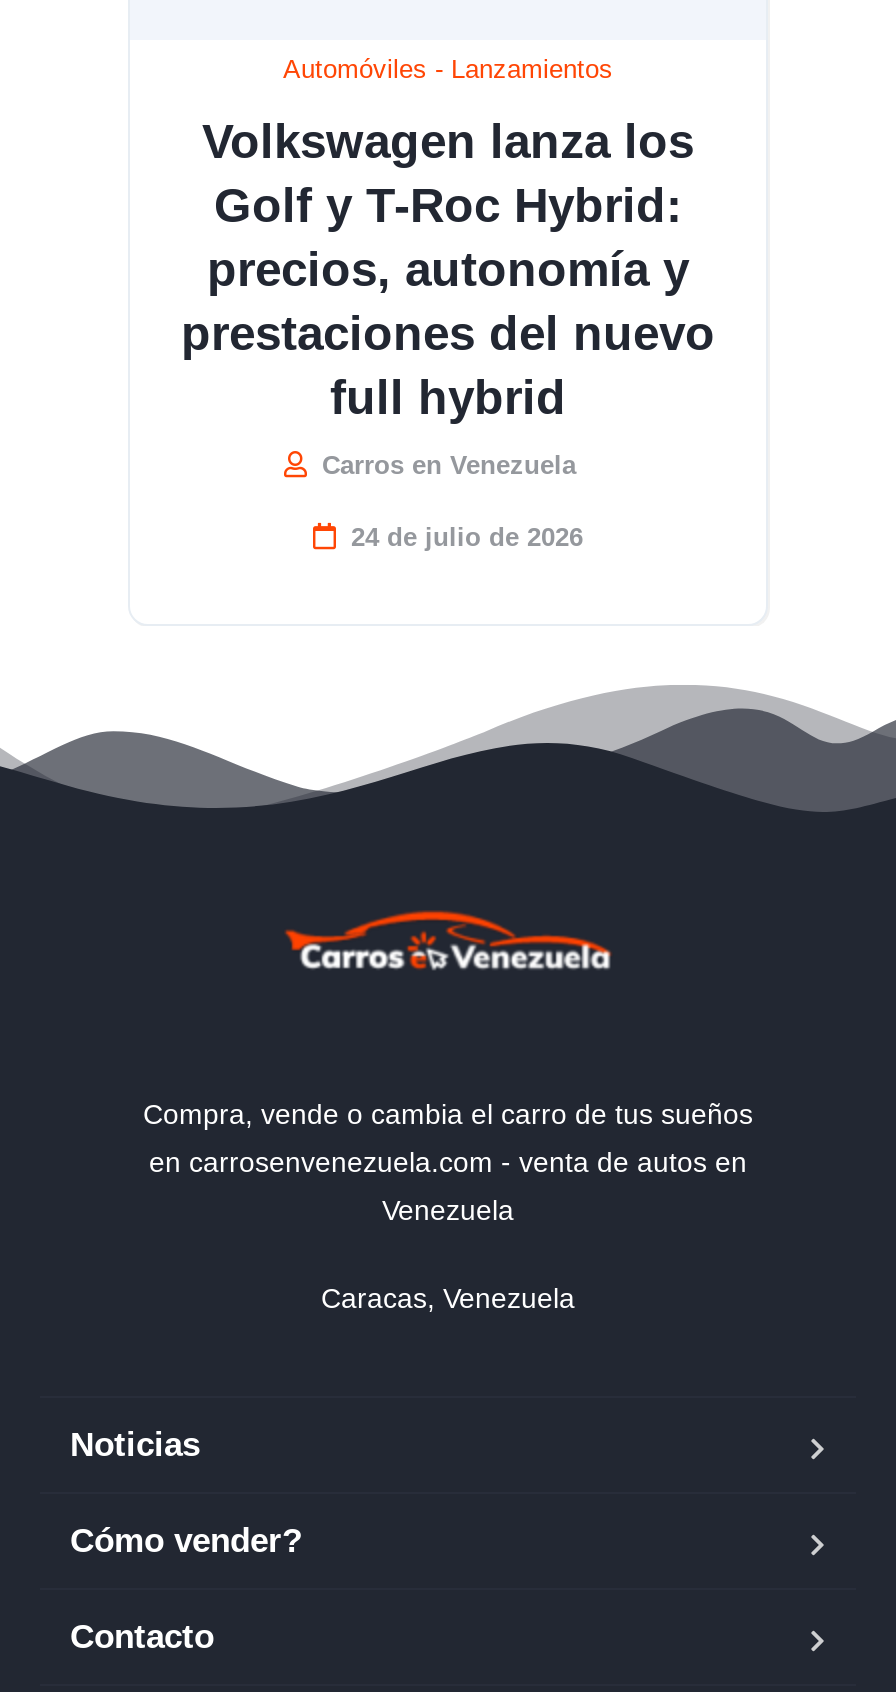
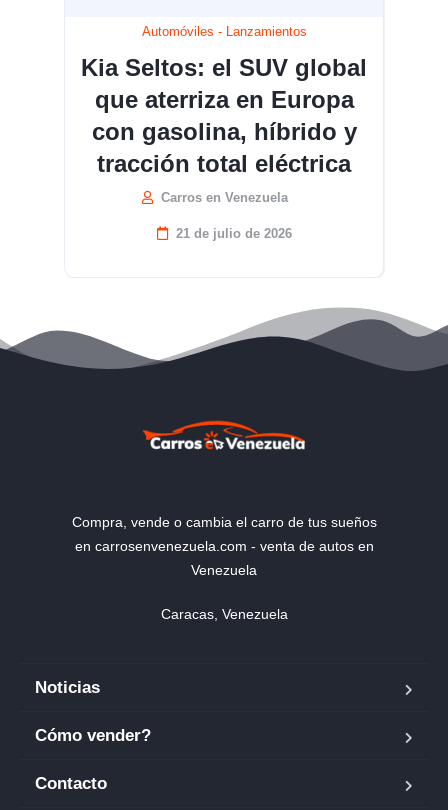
- Volkswagen lanza los
- Golf y T-Roc Hybrid:
- precios, autonomía y
- prestaciones del nuevo
- full hybrid
+ Kia Seltos: el SUV global
+ que aterriza en Europa
+ con gasolina, híbrido y
+ tracción total eléctrica

- 24 de julio de 2026
+ 21 de julio de 2026
